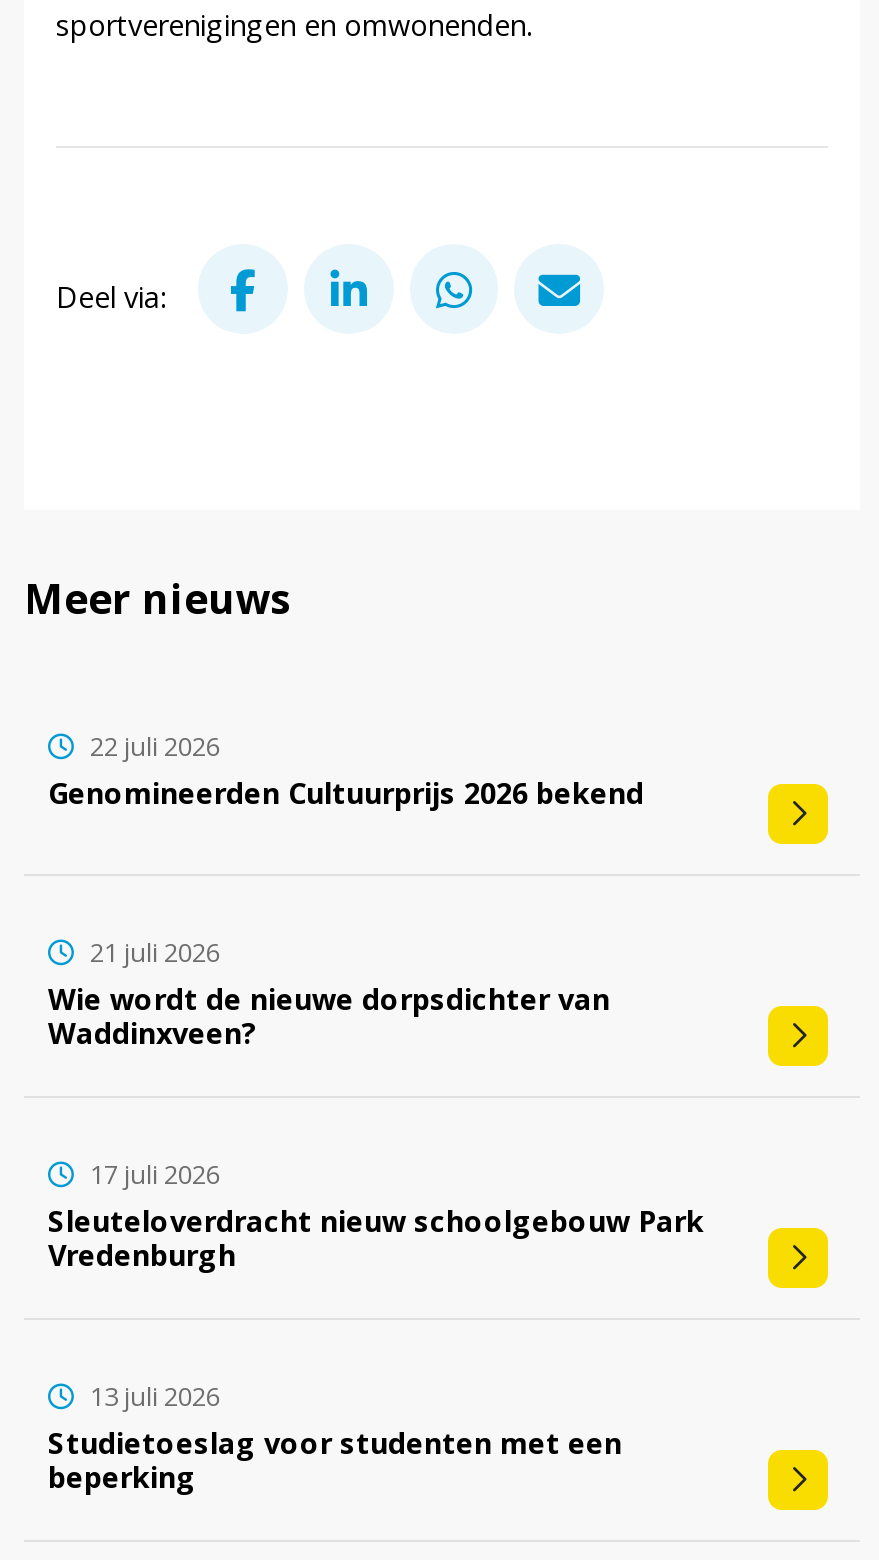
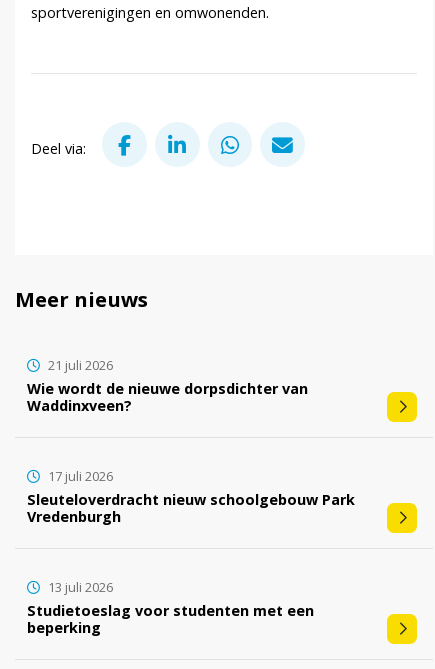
- 22 juli 2026

- Genomineerden Cultuurprijs 2026 bekend
